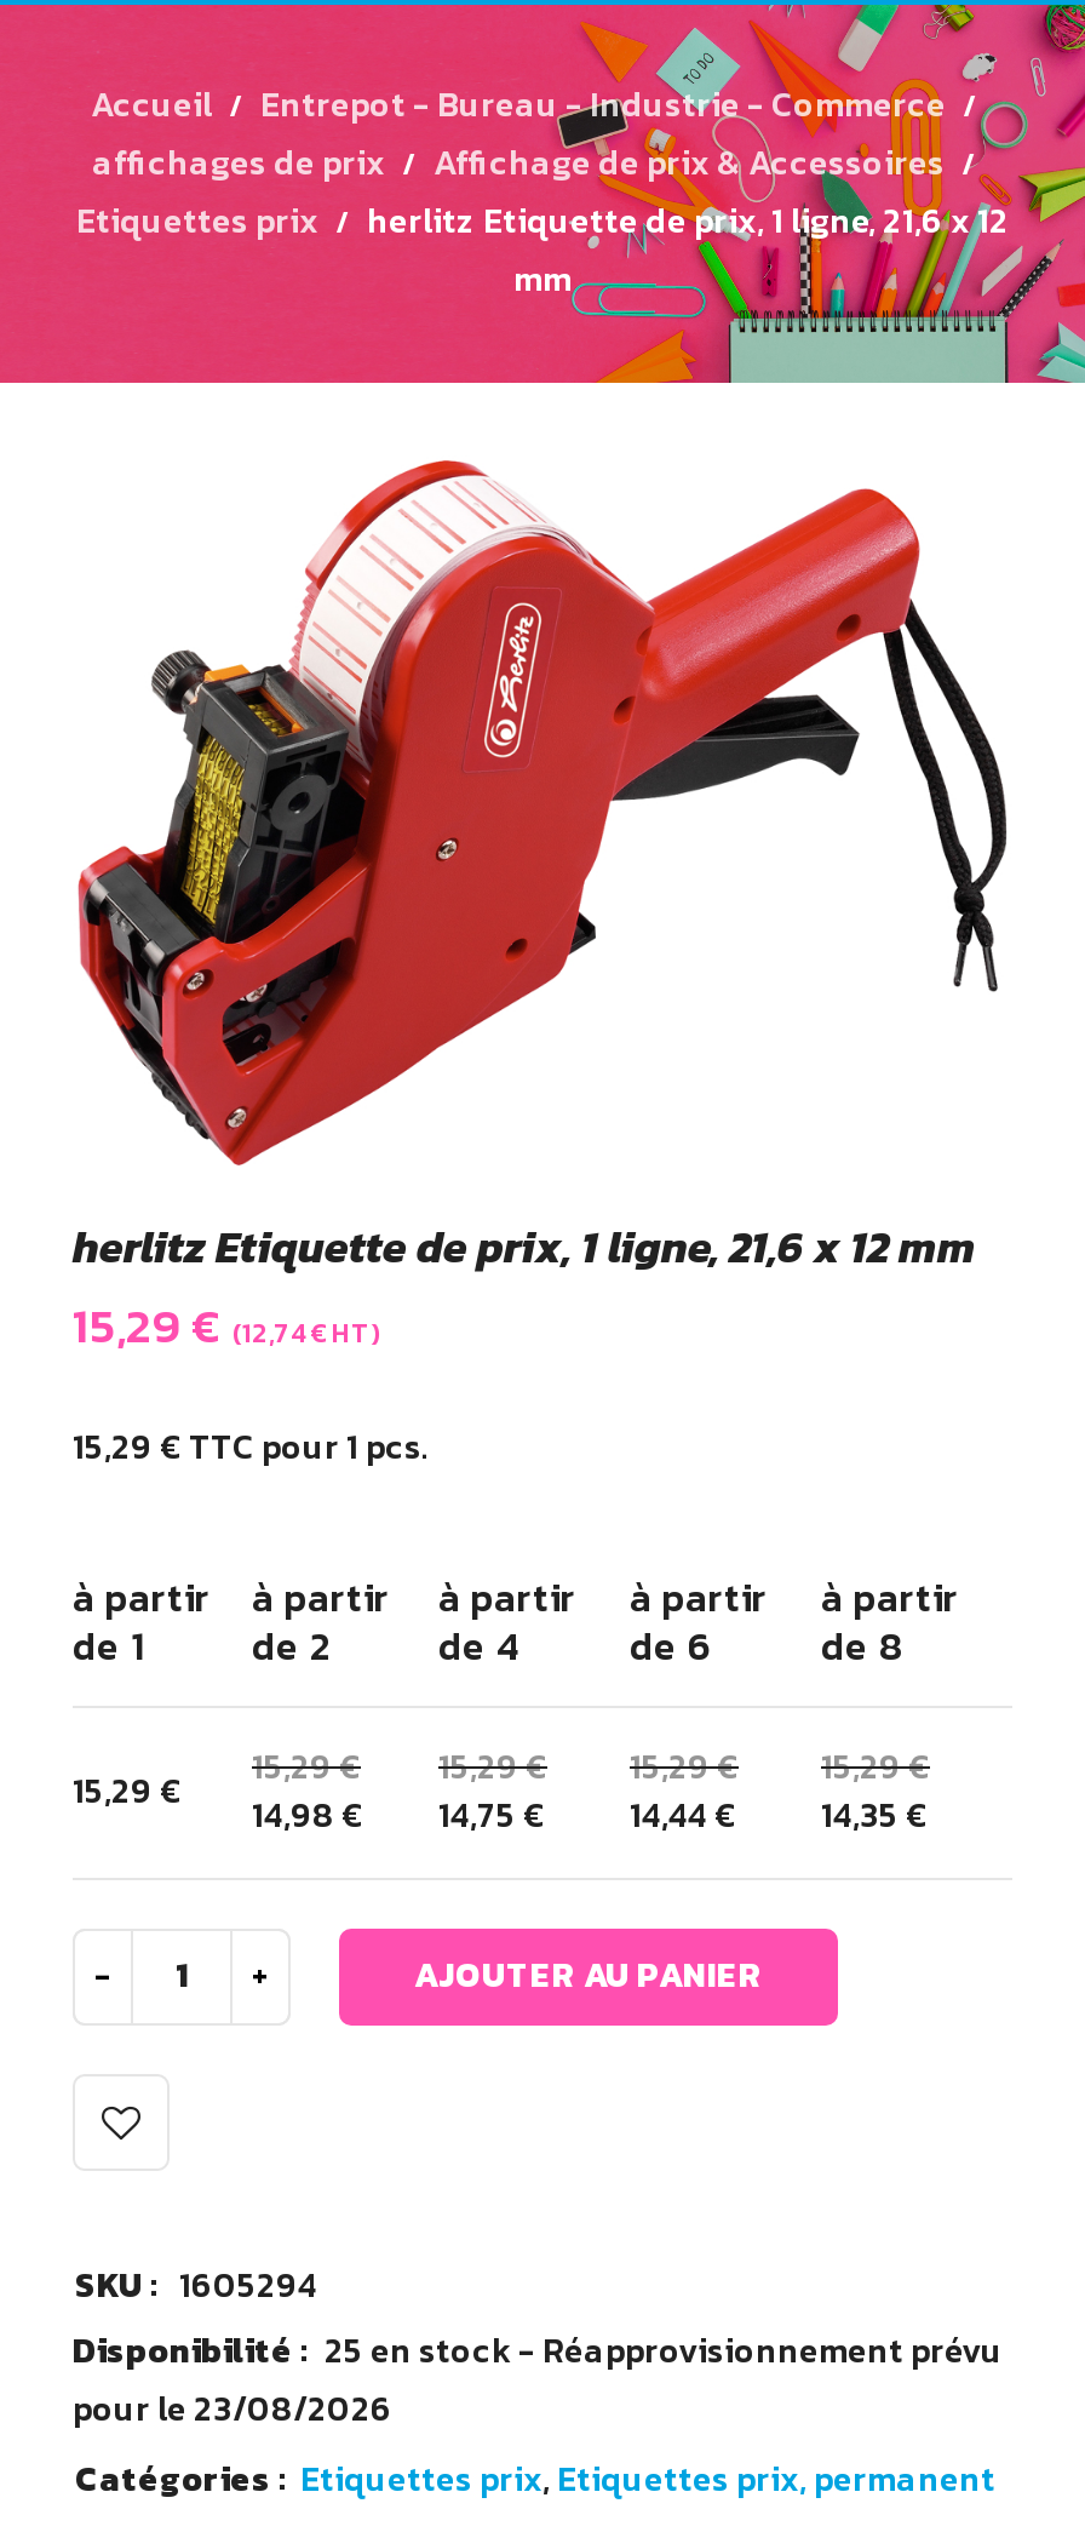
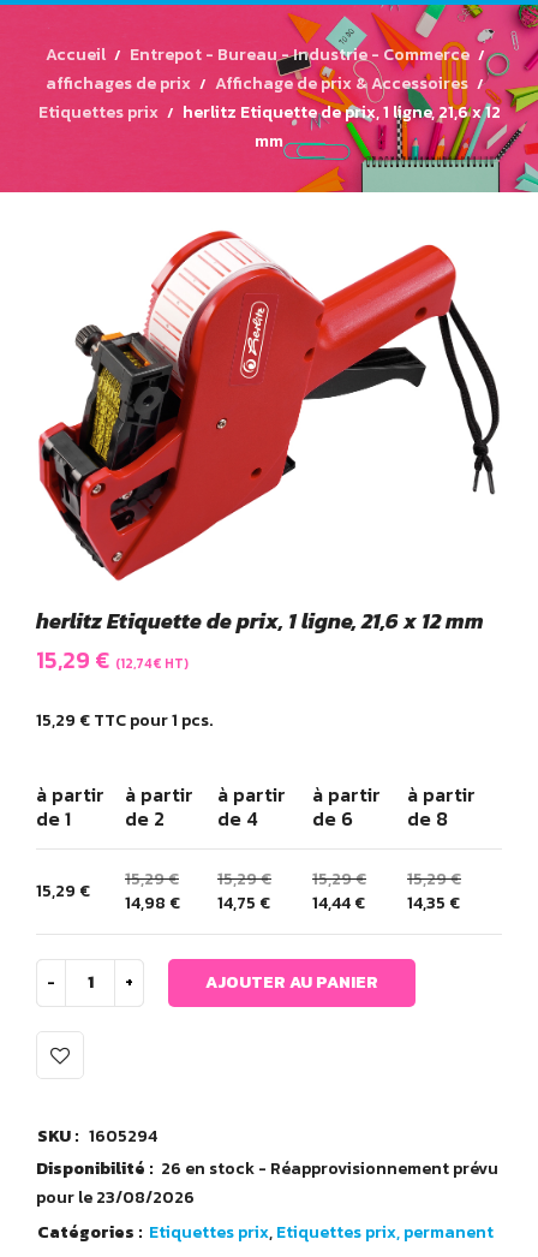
- Disponibilité : 25 en stock - Réapprovisionnement prévu
+ Disponibilité : 26 en stock - Réapprovisionnement prévu
